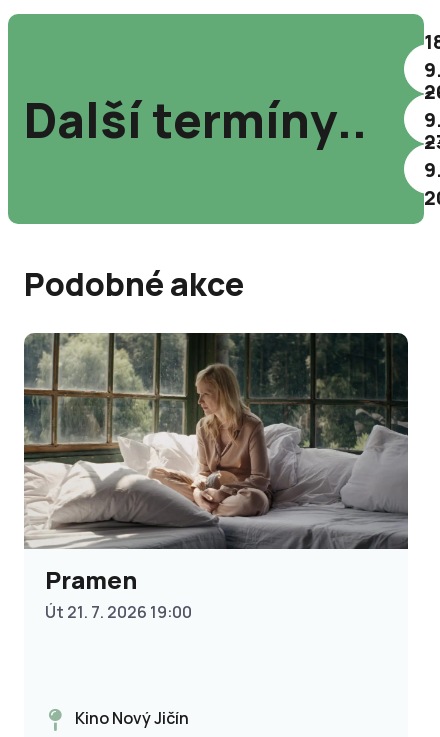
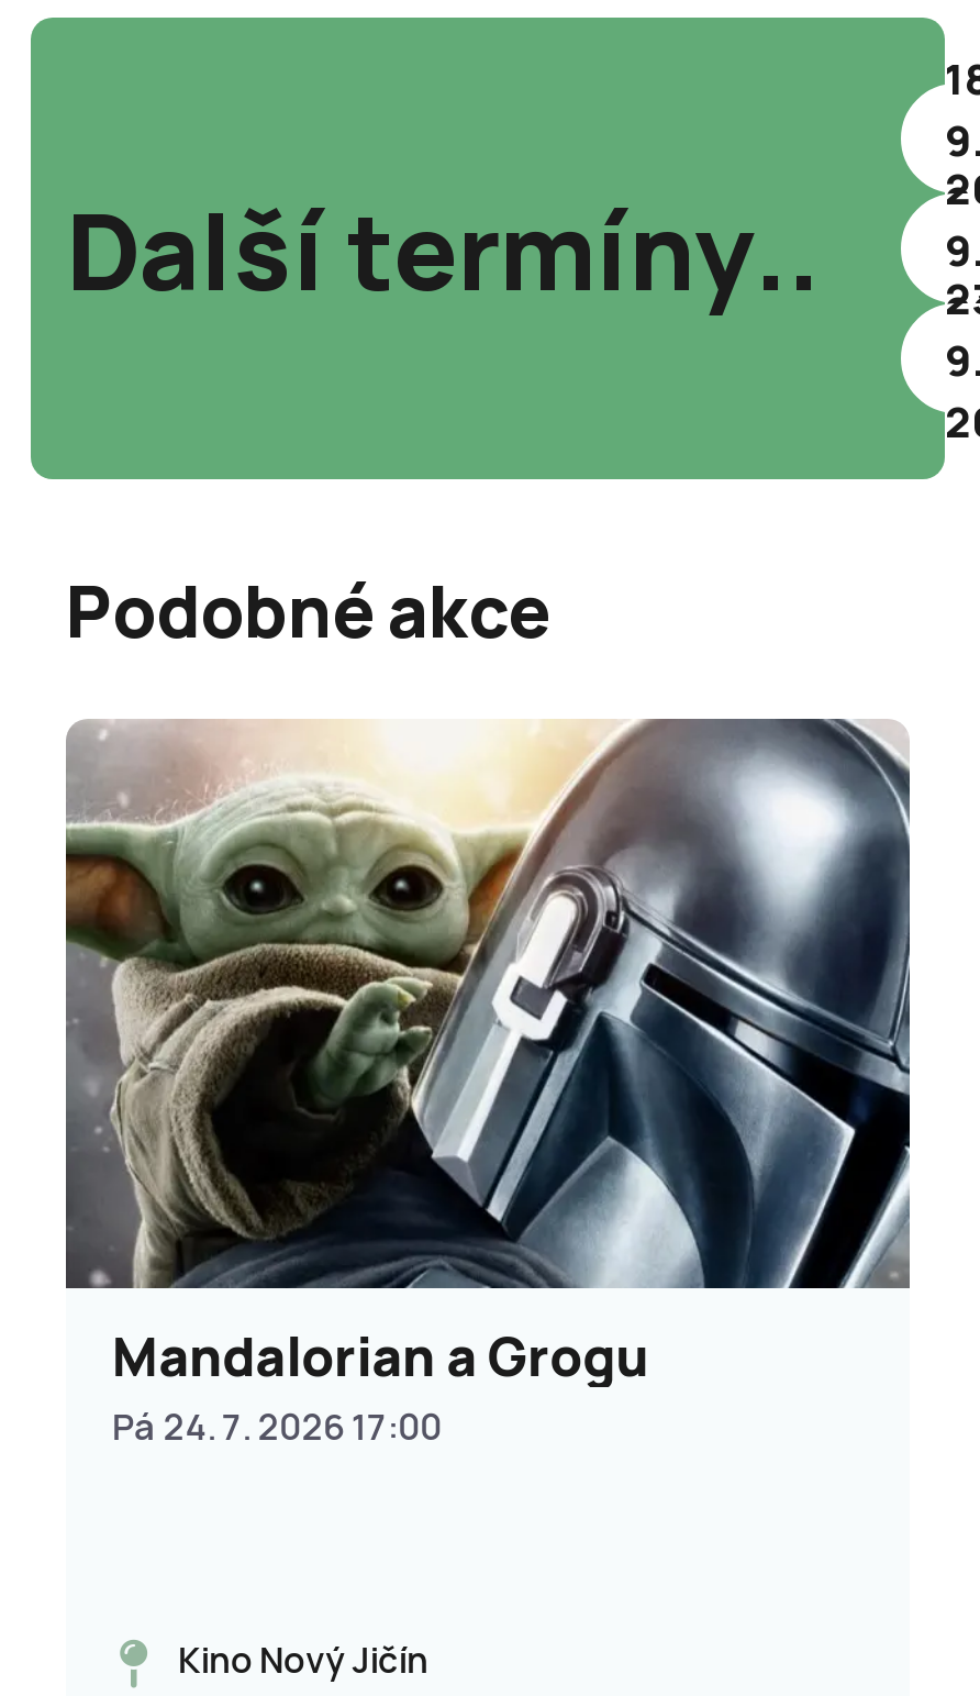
- [image]
- Pramen
- Út 21. 7. 2026 19:00
+ [image]
+ Mandalorian a Grogu
+ Pá 24. 7. 2026 17:00
